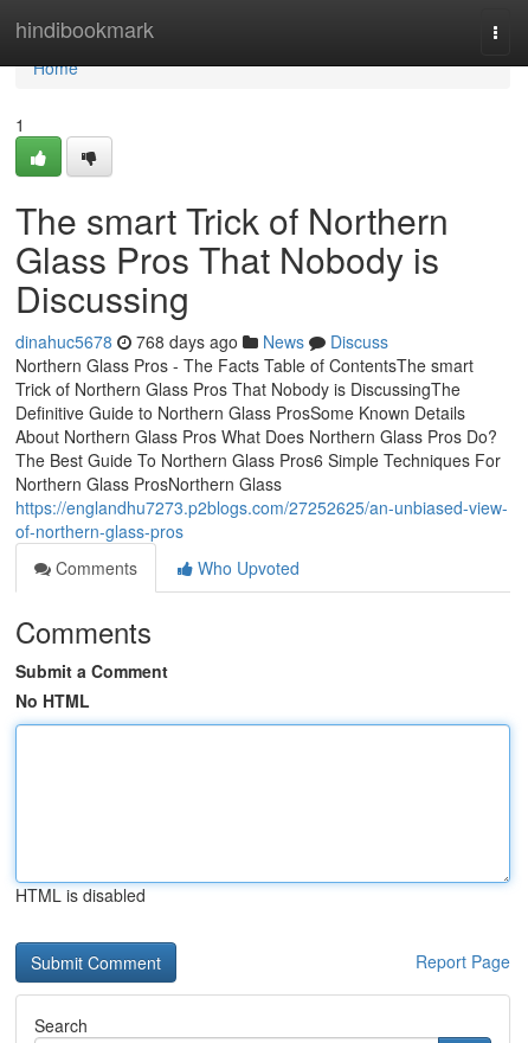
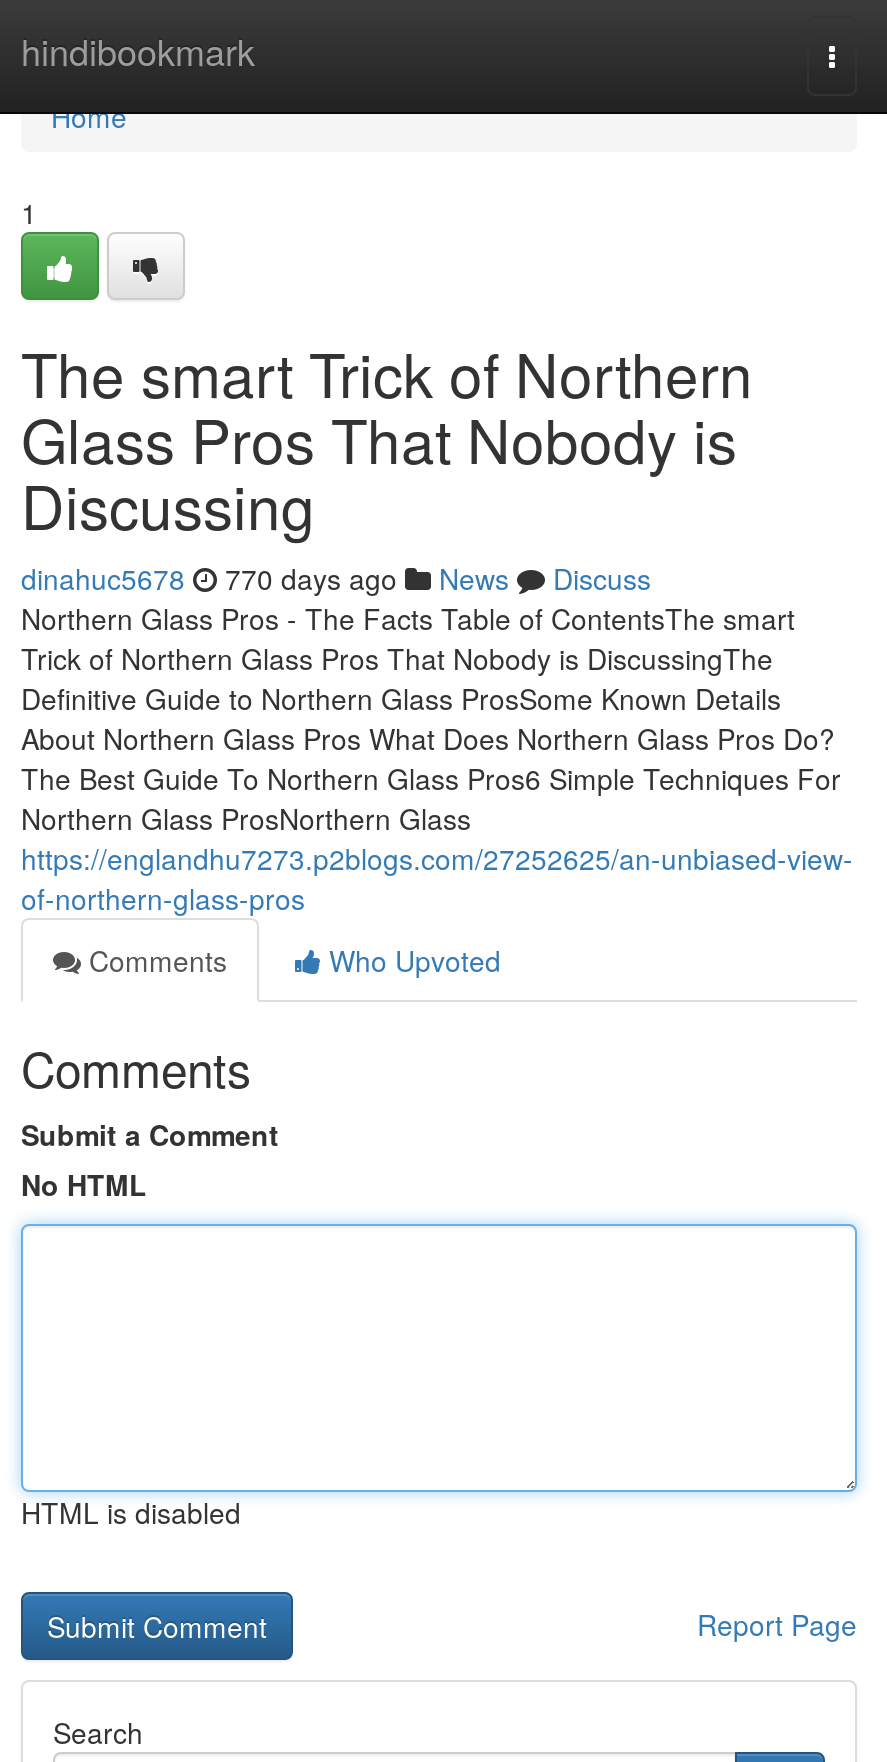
- dinahuc5678 768 days ago News Discuss
+ dinahuc5678 770 days ago News Discuss
